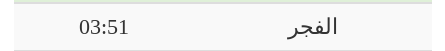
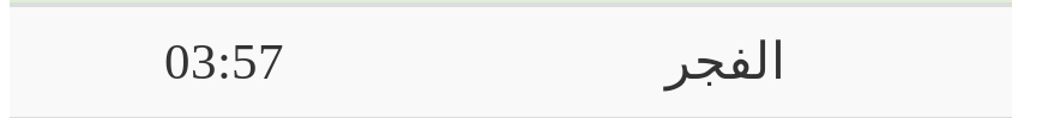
- 03:51
+ 03:57
